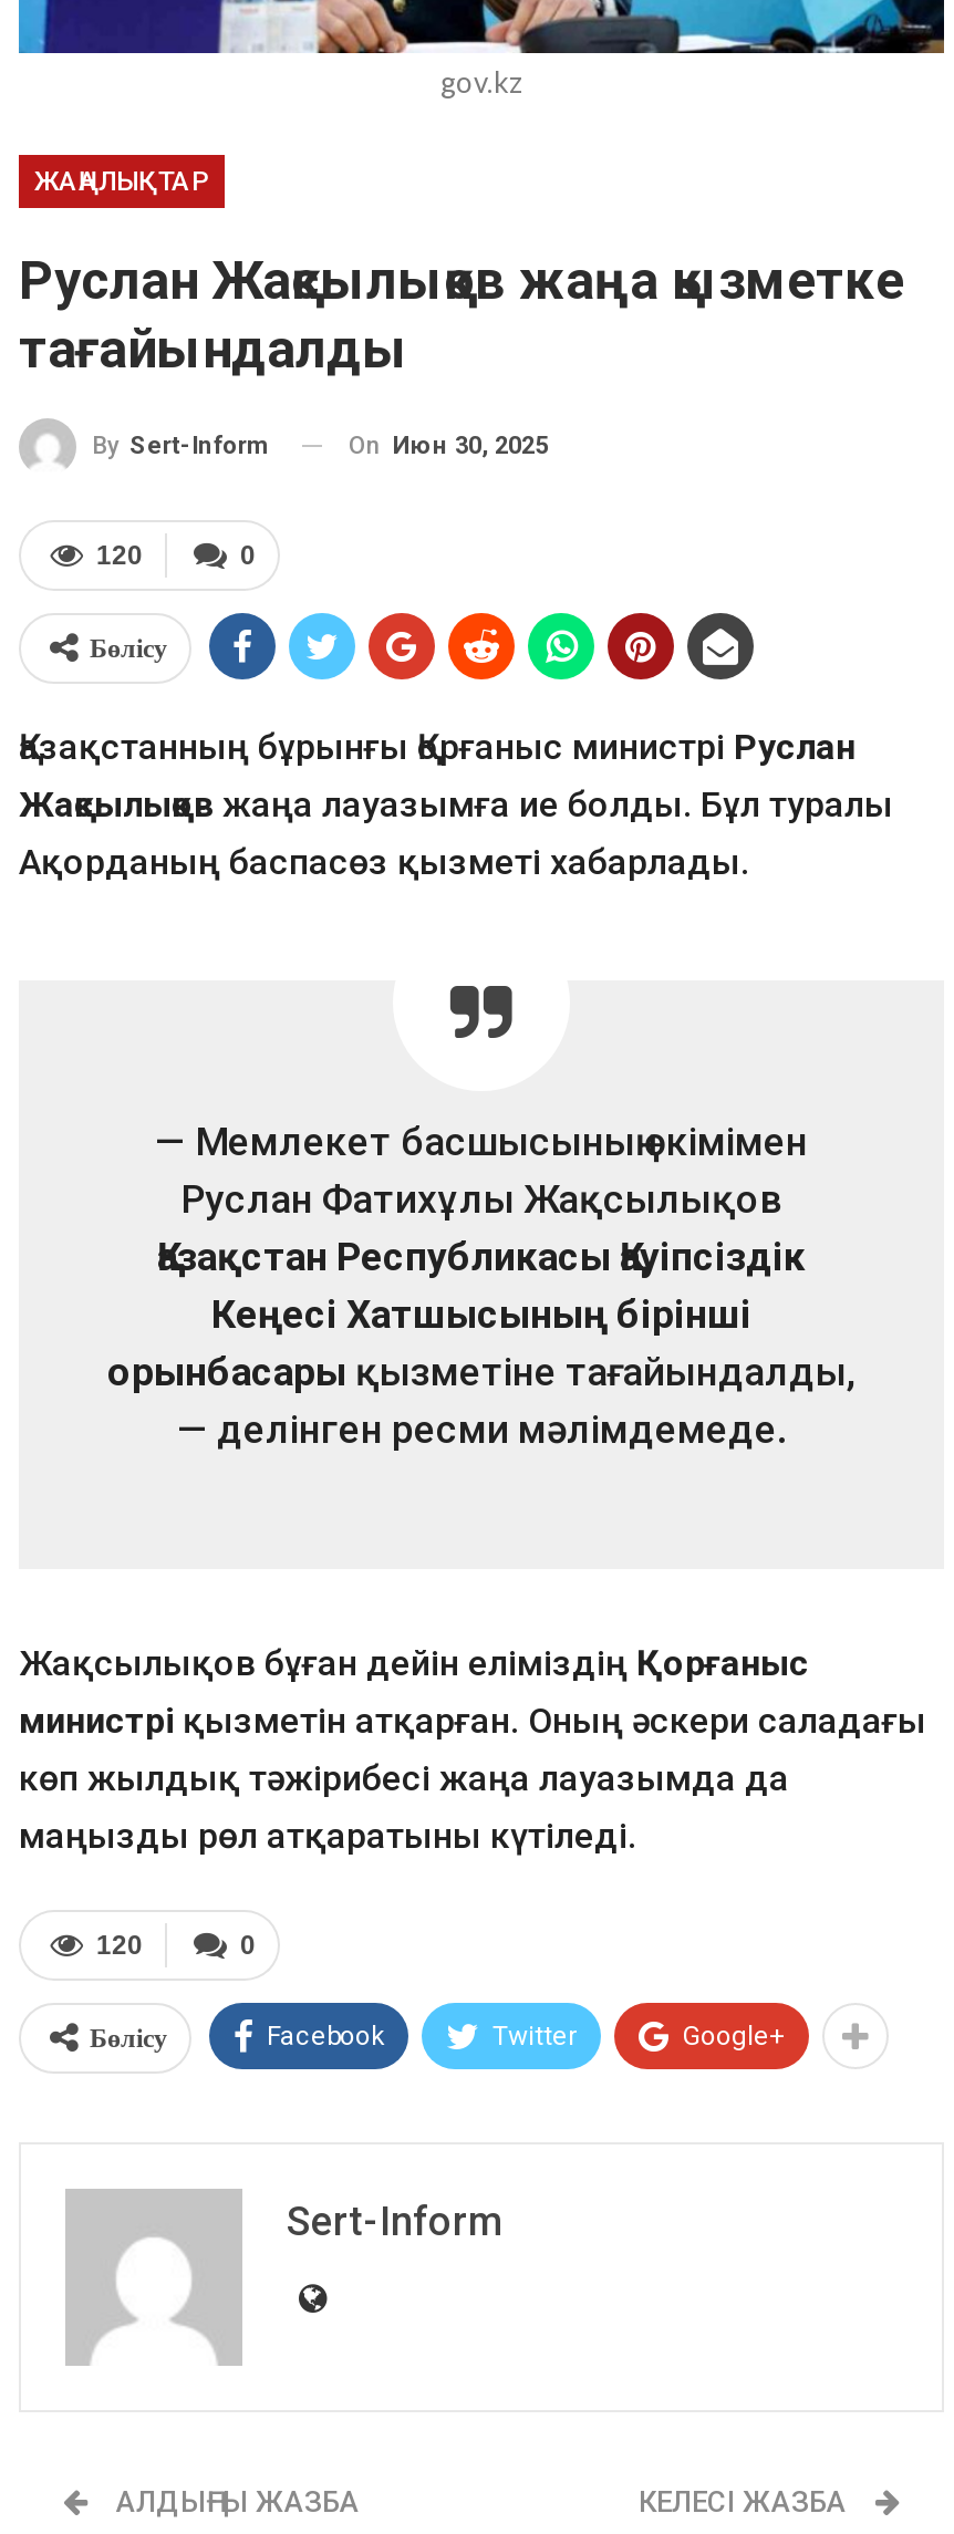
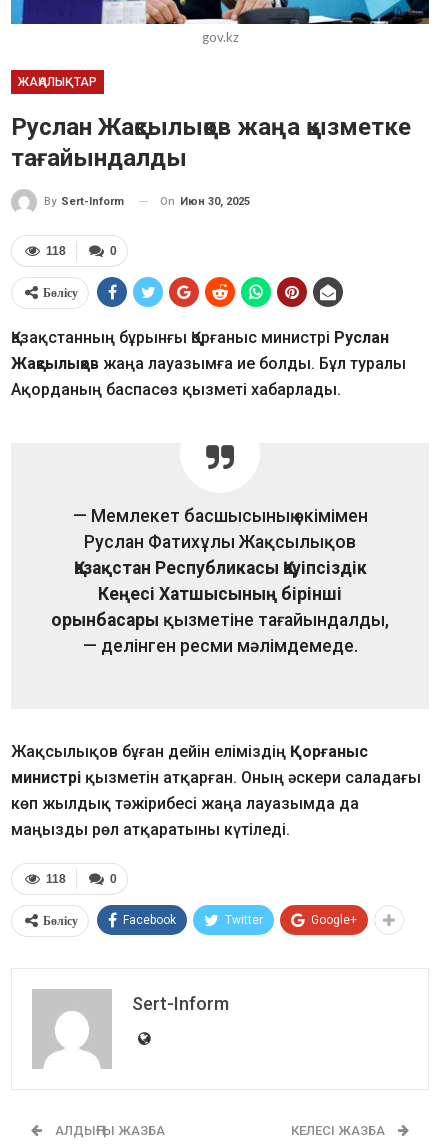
- 120
+ 118

- 120
+ 118
